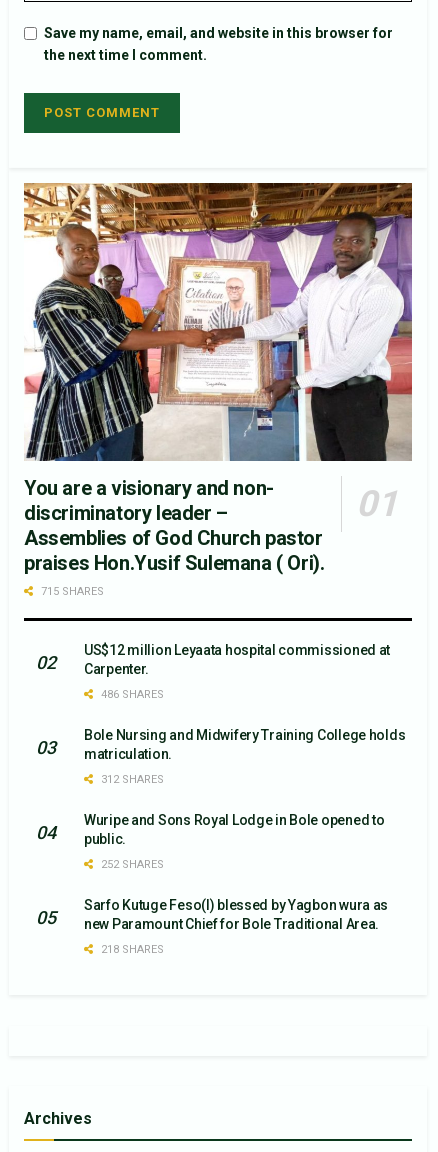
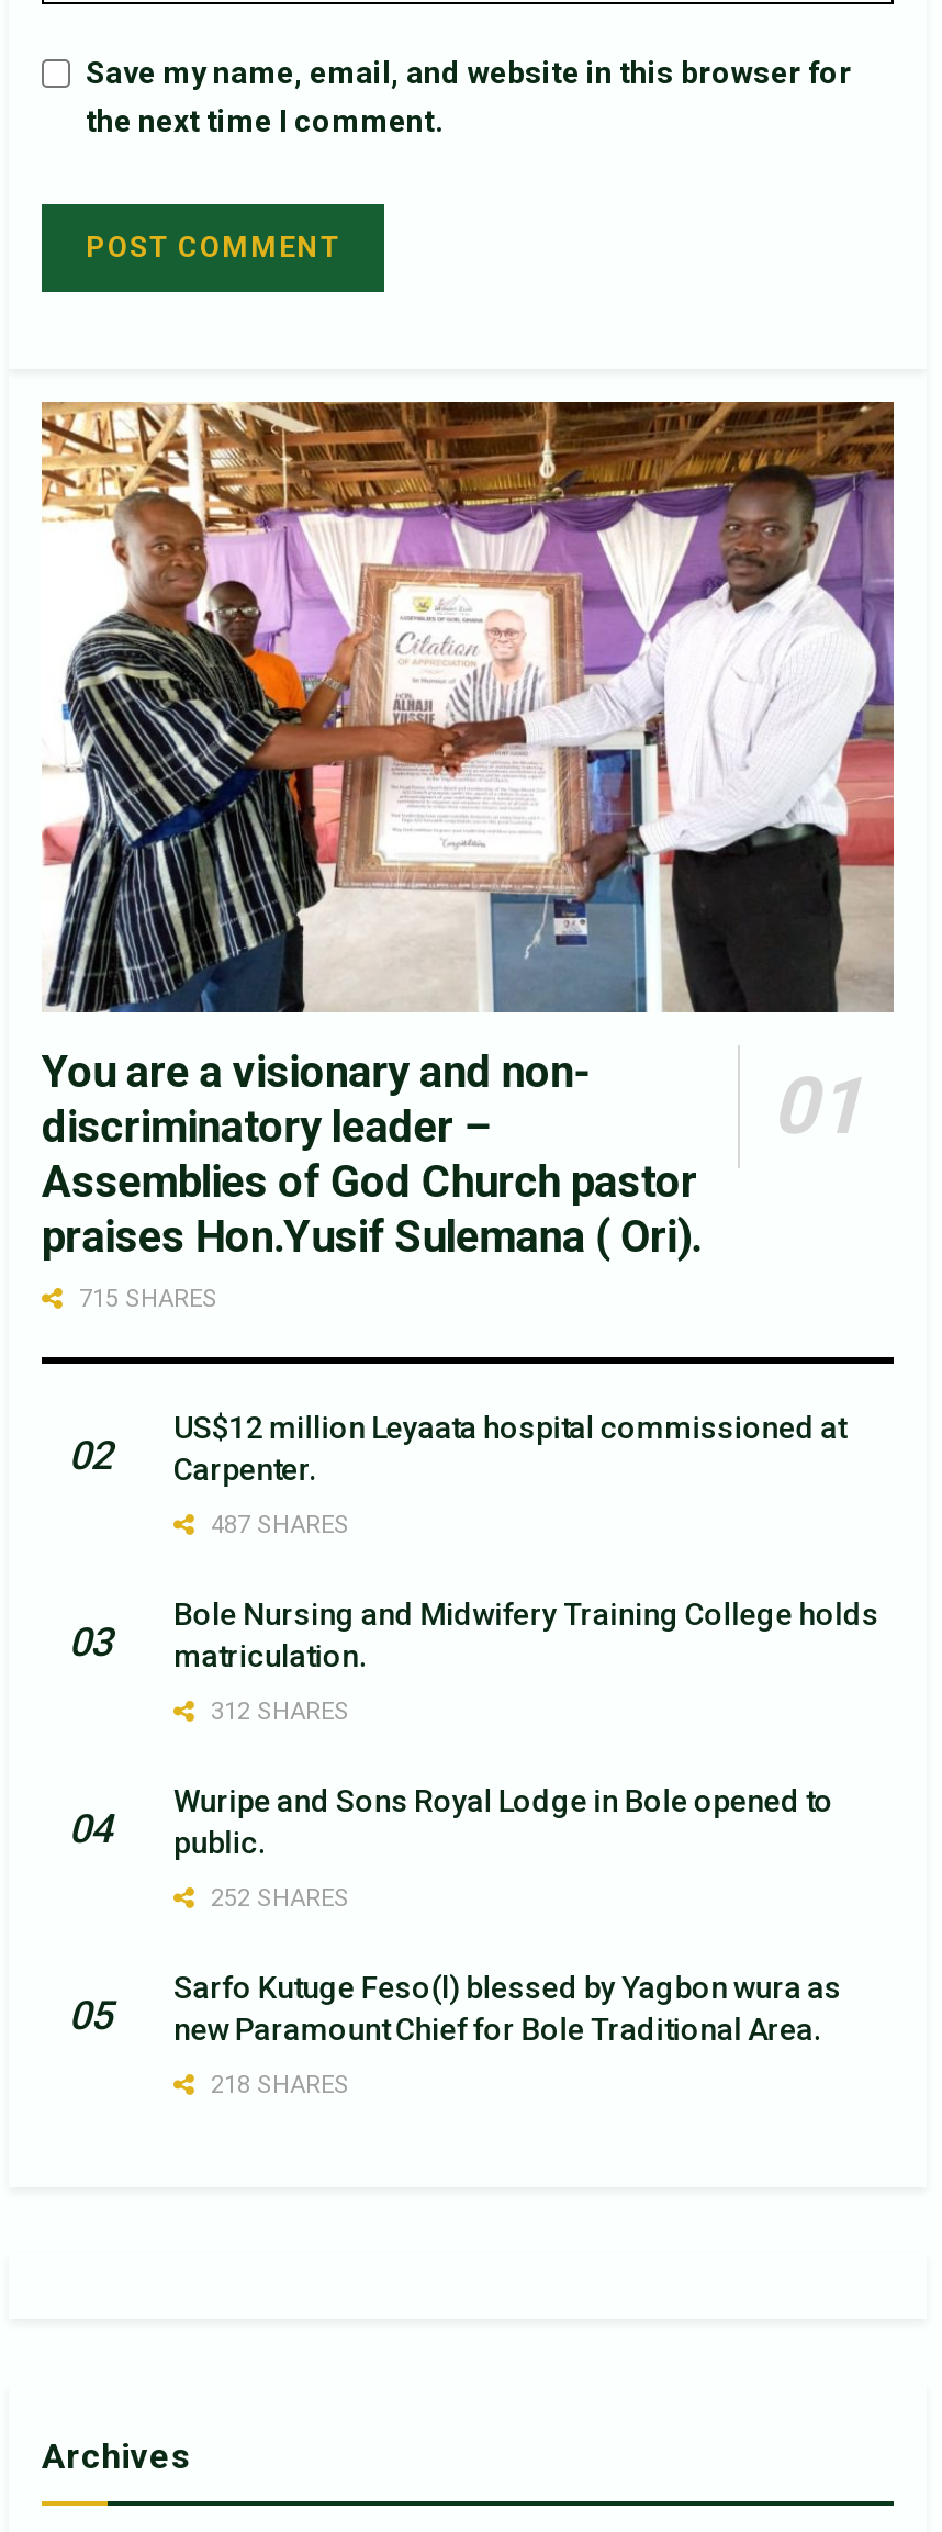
- 486 SHARES
+ 487 SHARES
